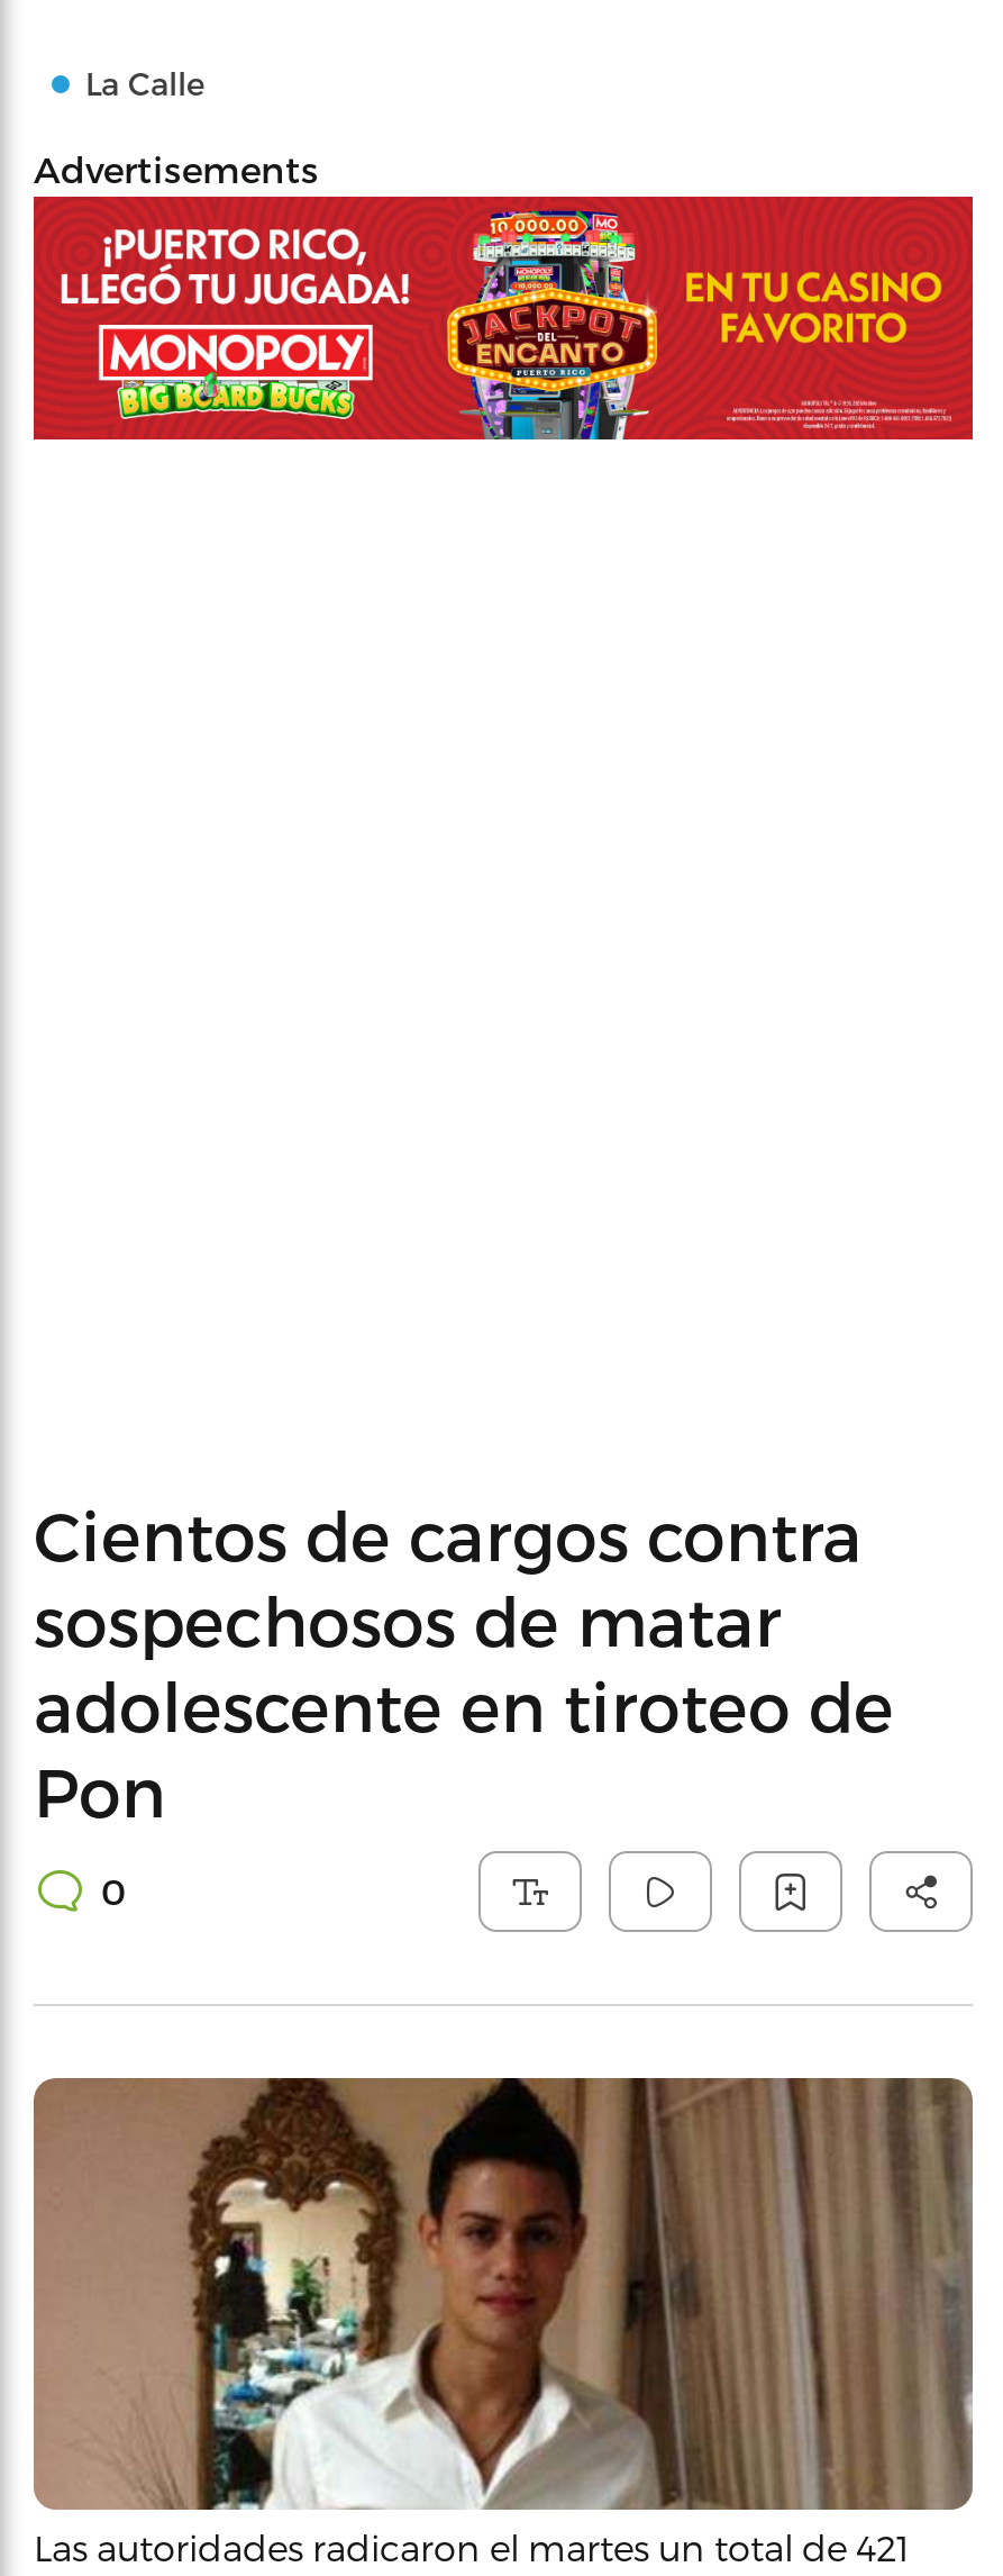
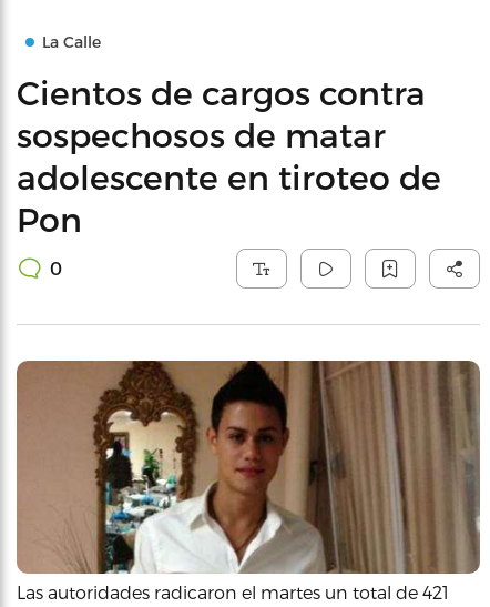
- Advertisements

- [image]
